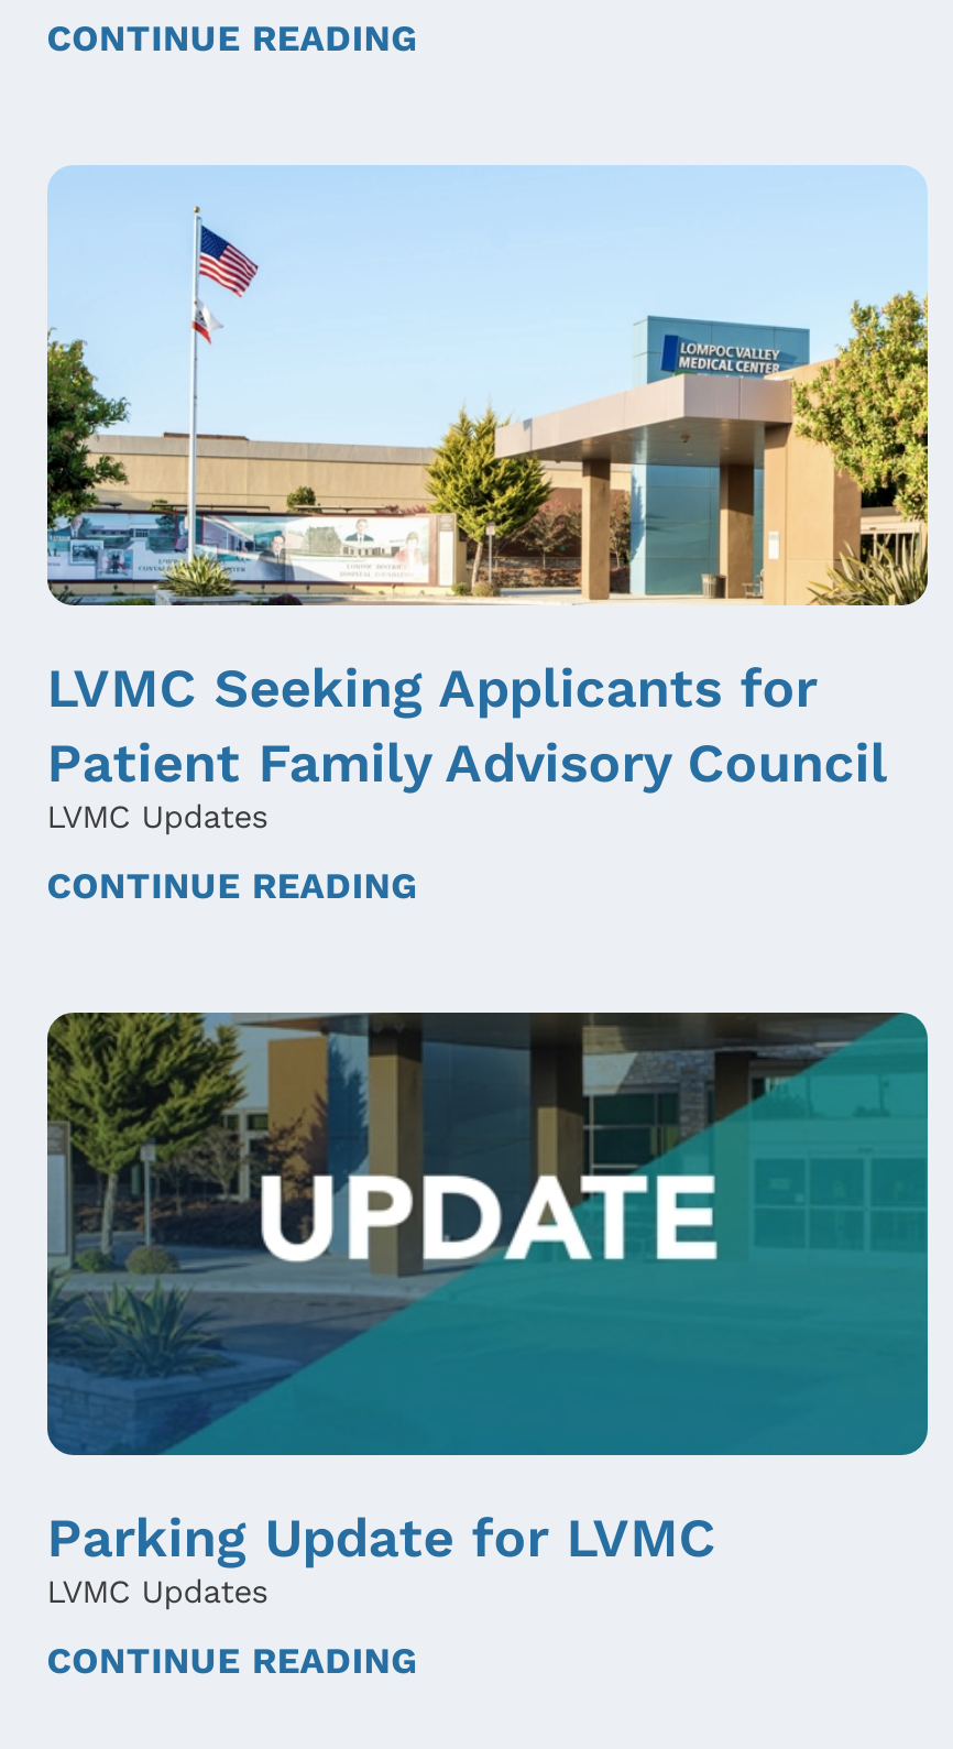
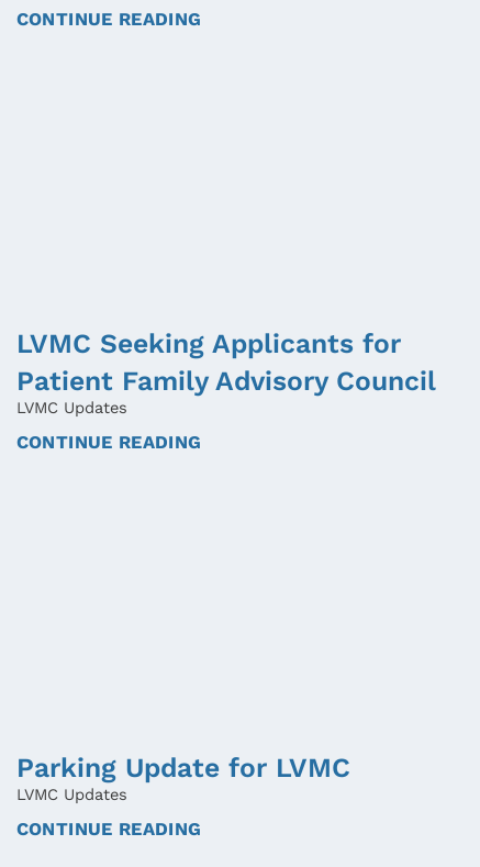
- [image]

- [image]
